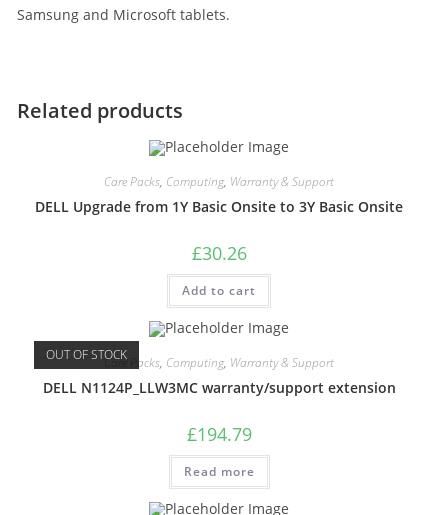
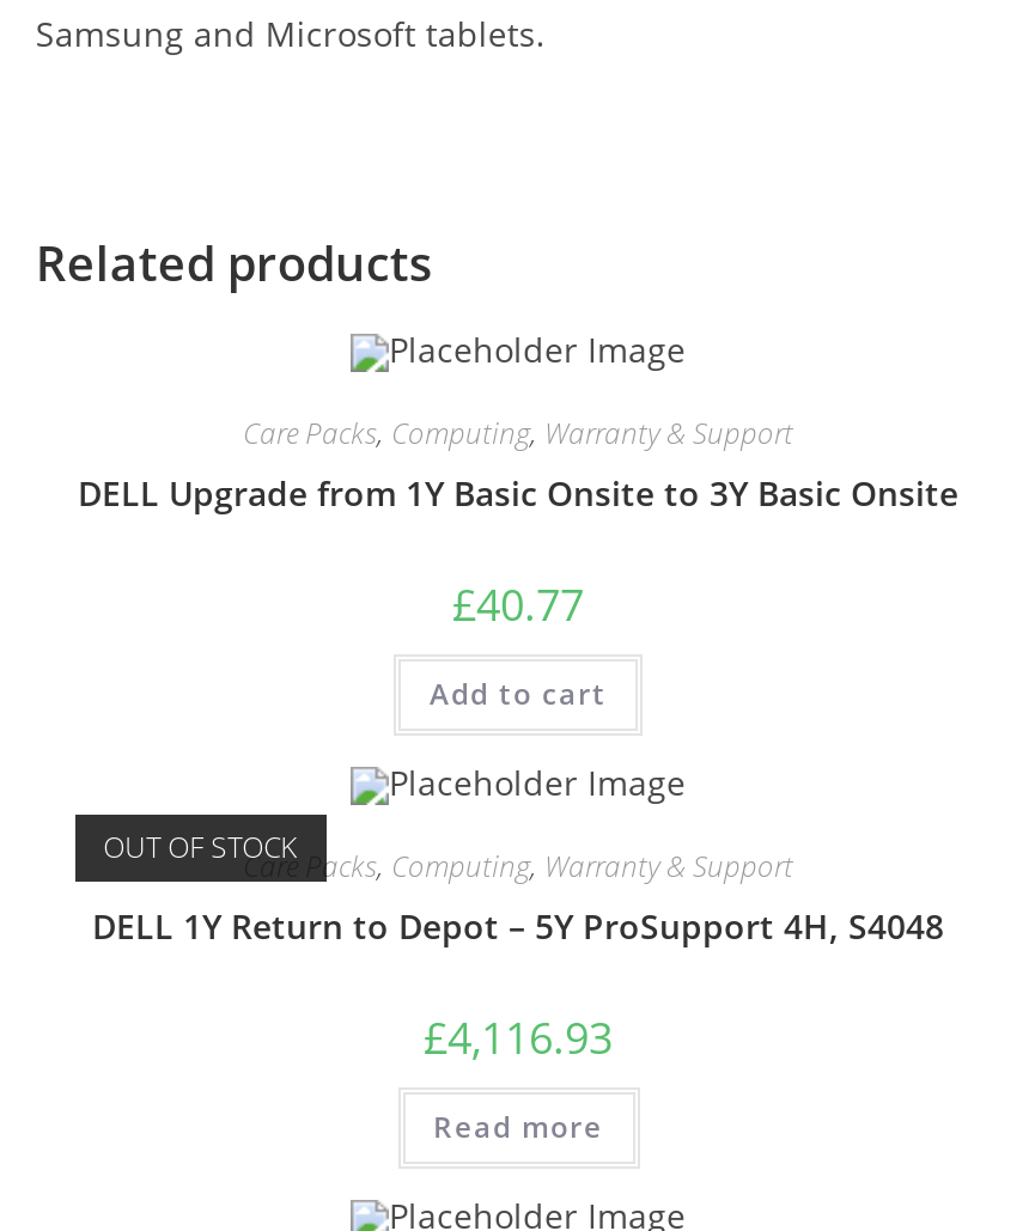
- £30.26
+ £40.77

- DELL N1124P_LLW3MC warranty/support extension
+ DELL 1Y Return to Depot – 5Y ProSupport 4H, S4048

- £194.79
+ £4,116.93
